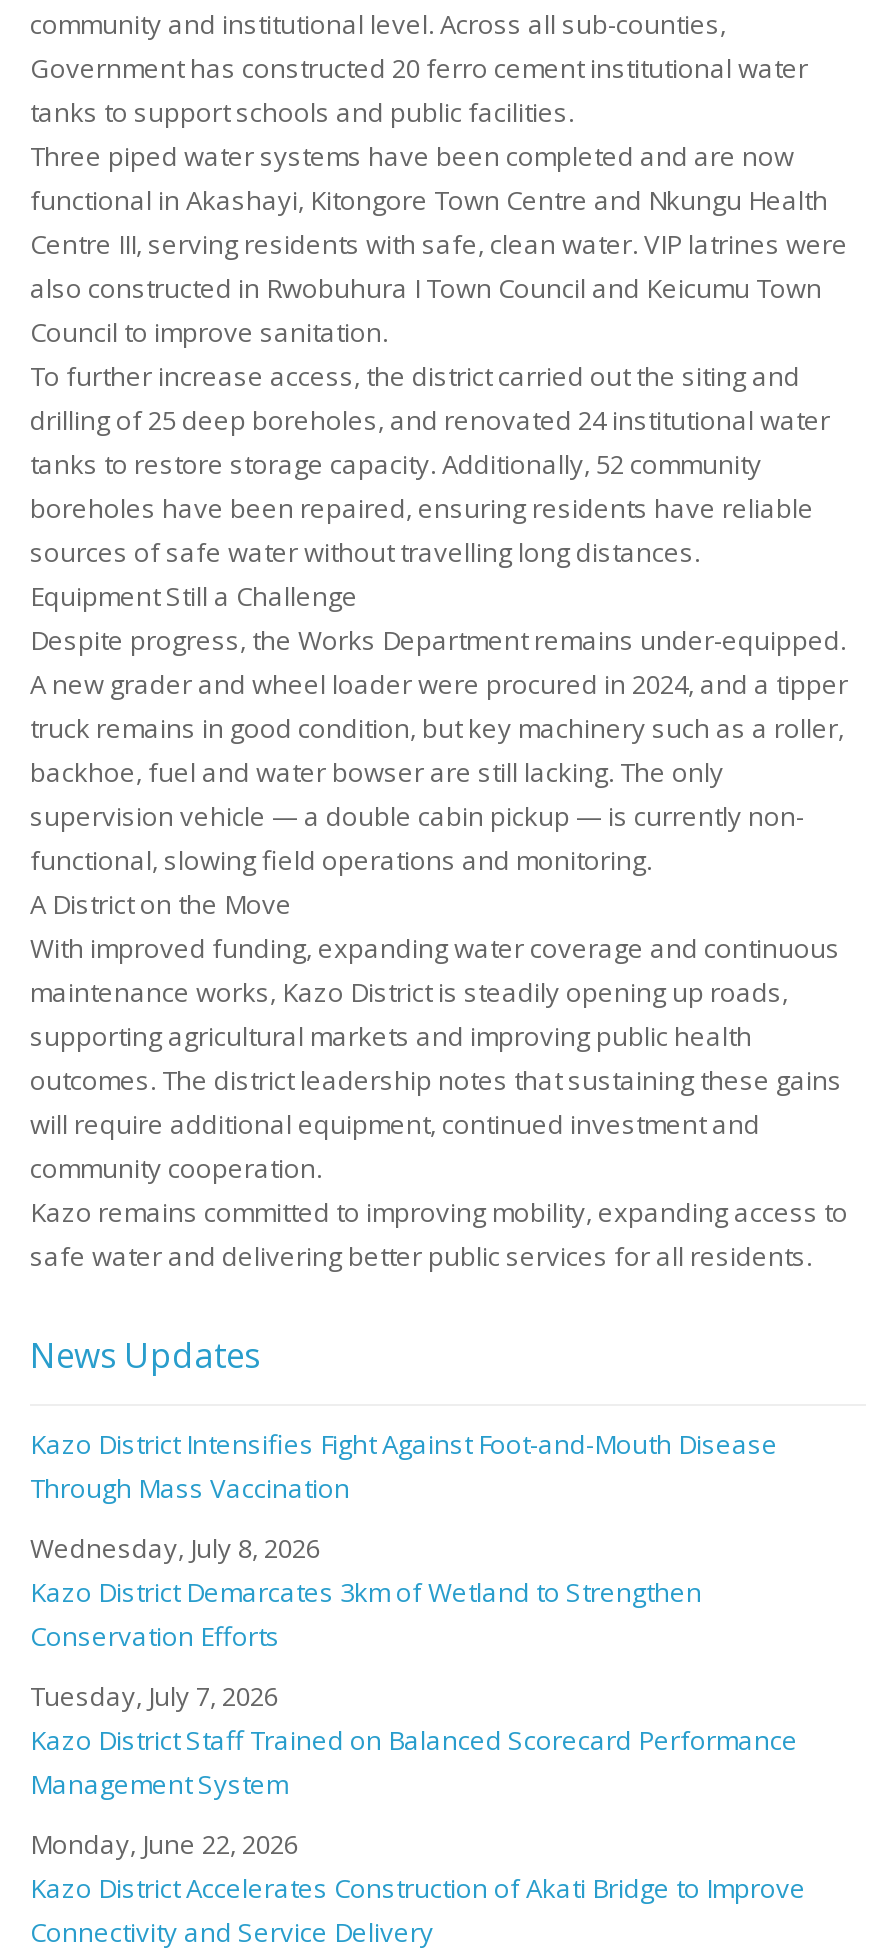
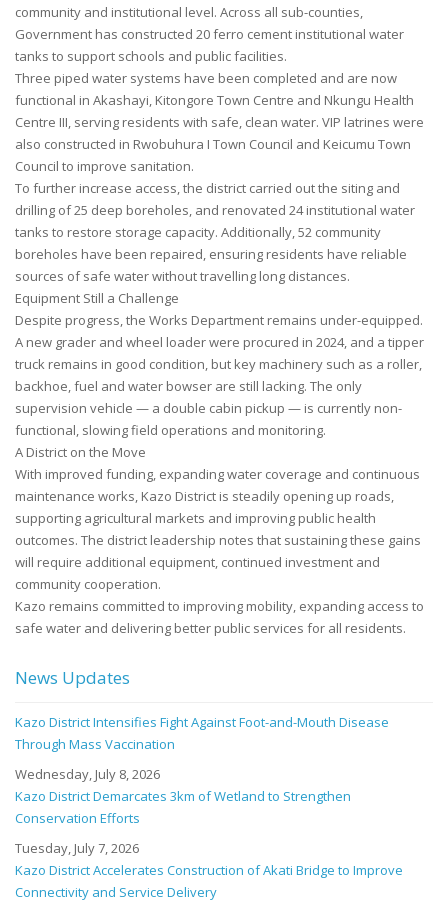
- Kazo District Staff Trained on Balanced Scorecard Performance
- Management System
- Monday, June 22, 2026
